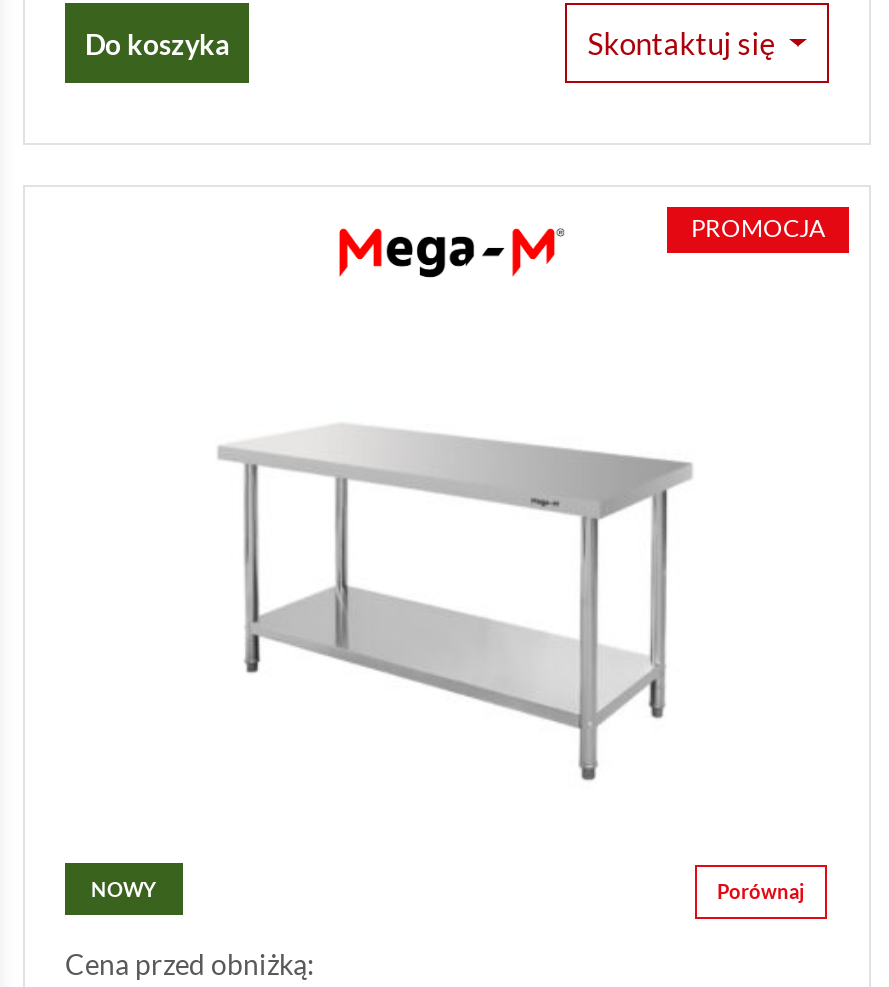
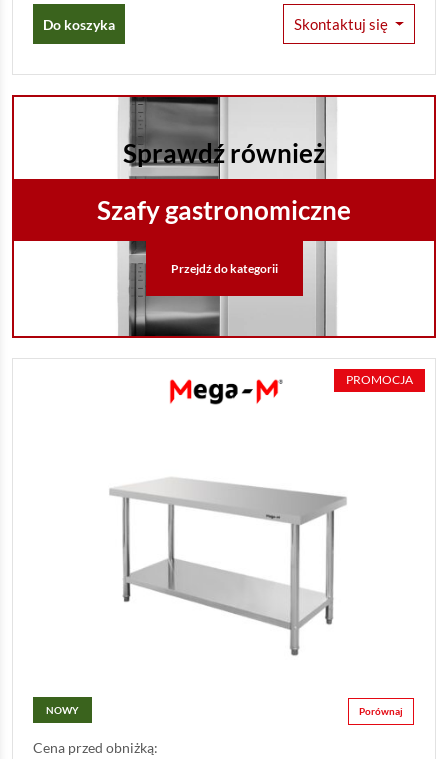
+ [image]
+ Sprawdź również
+ Szafy gastronomiczne
+ Przejdź do kategorii
